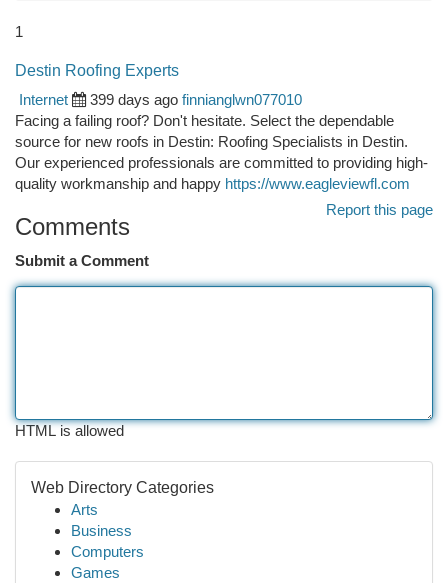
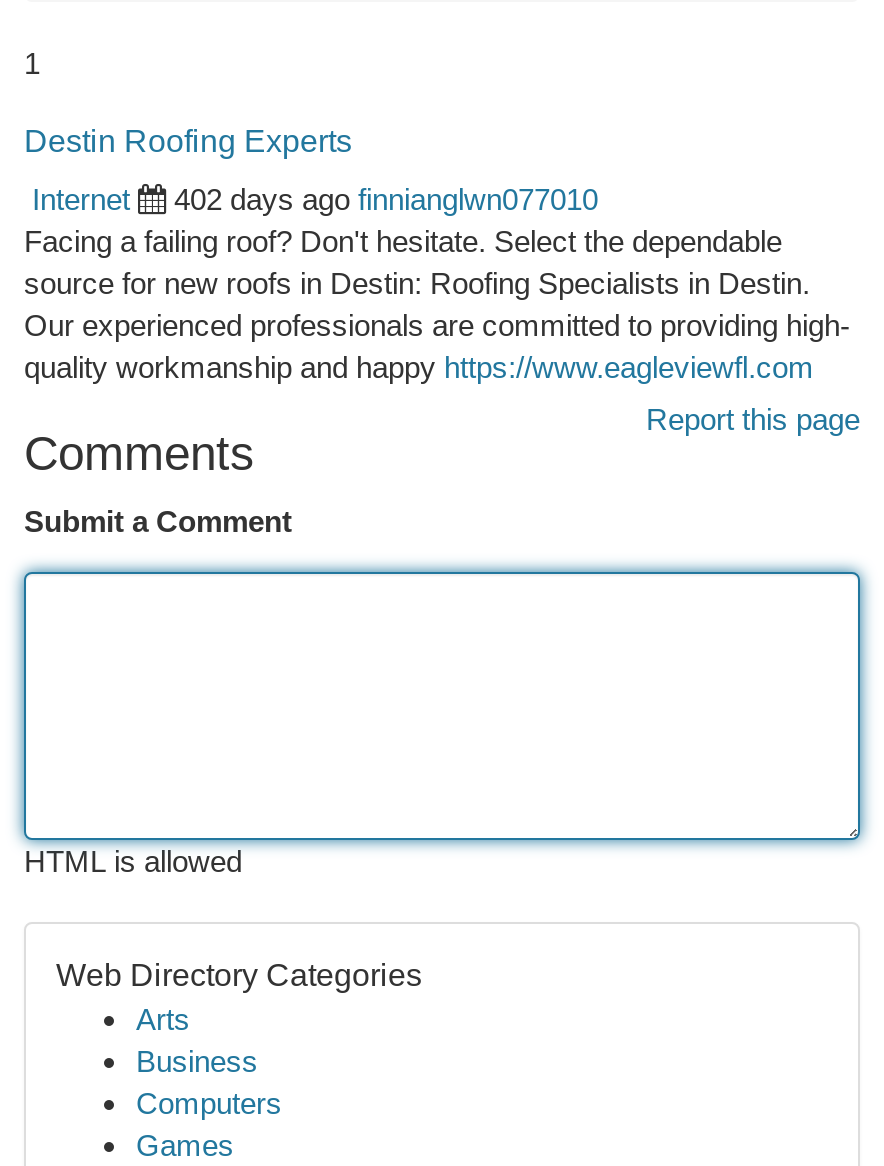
- 399 days ago finnianglwn077010
+ 402 days ago finnianglwn077010
